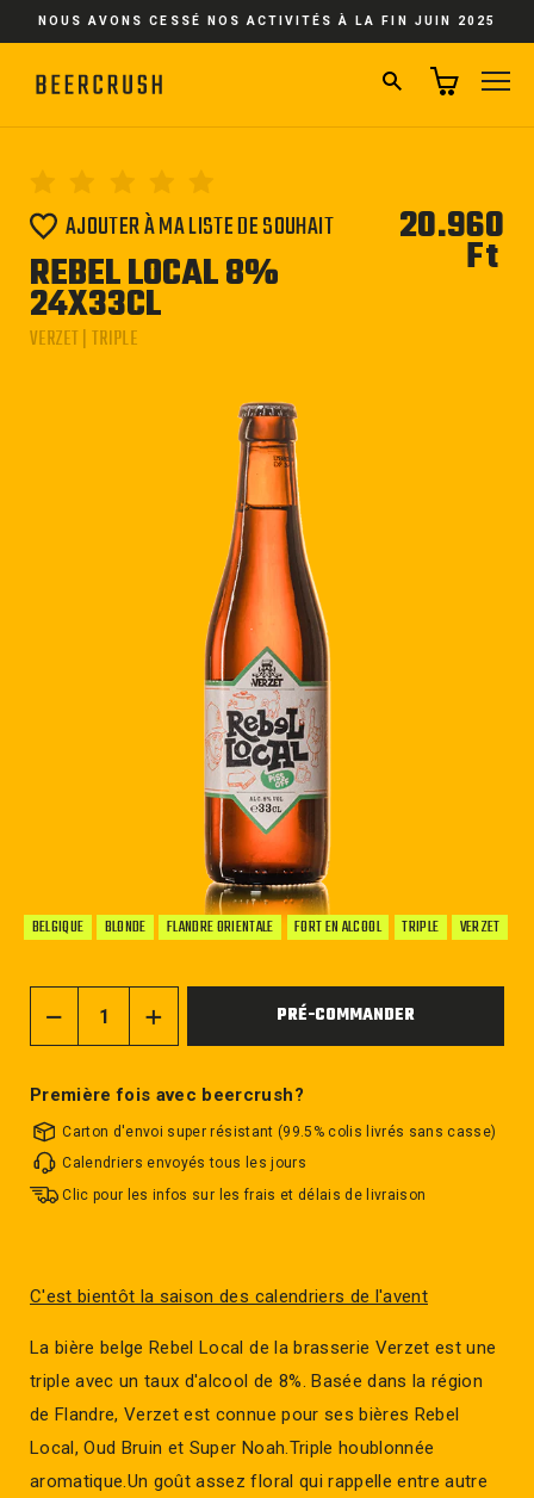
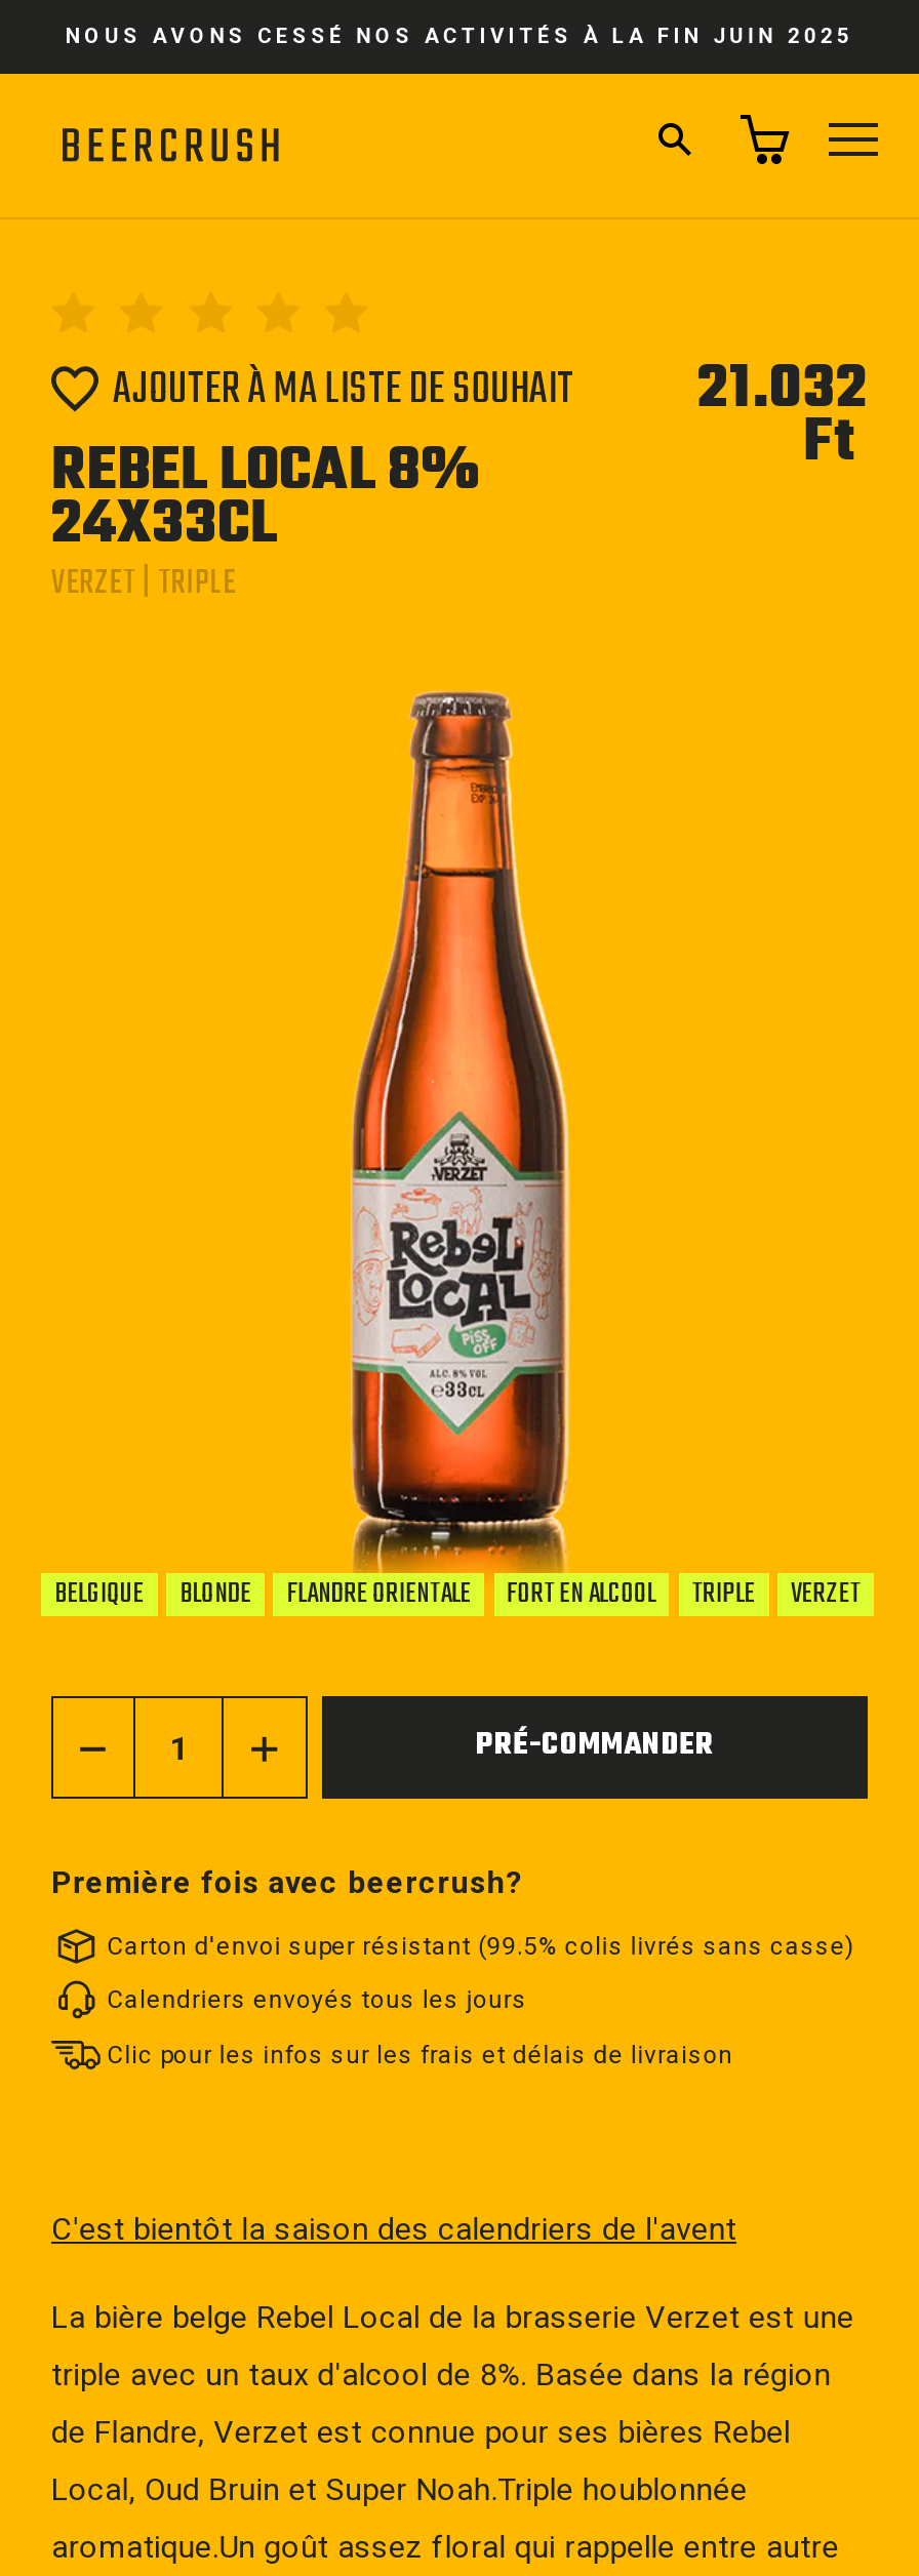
- AJOUTER À MA LISTE DE SOUHAIT 20.960
+ AJOUTER À MA LISTE DE SOUHAIT 21.032
